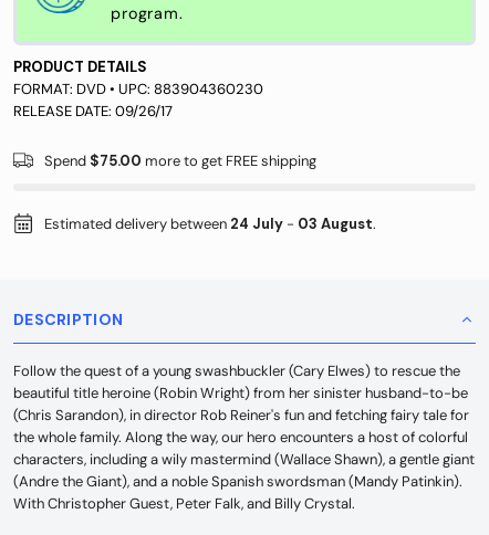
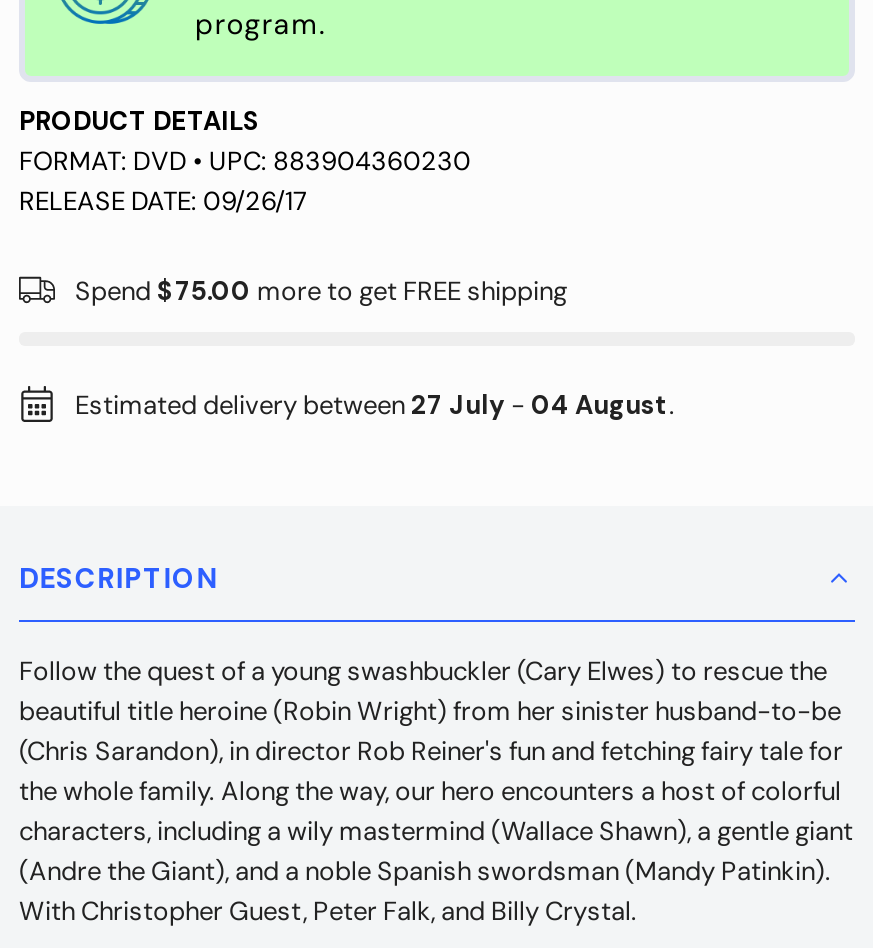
- Estimated delivery between 24 July - 03 August.
+ Estimated delivery between 27 July - 04 August.
